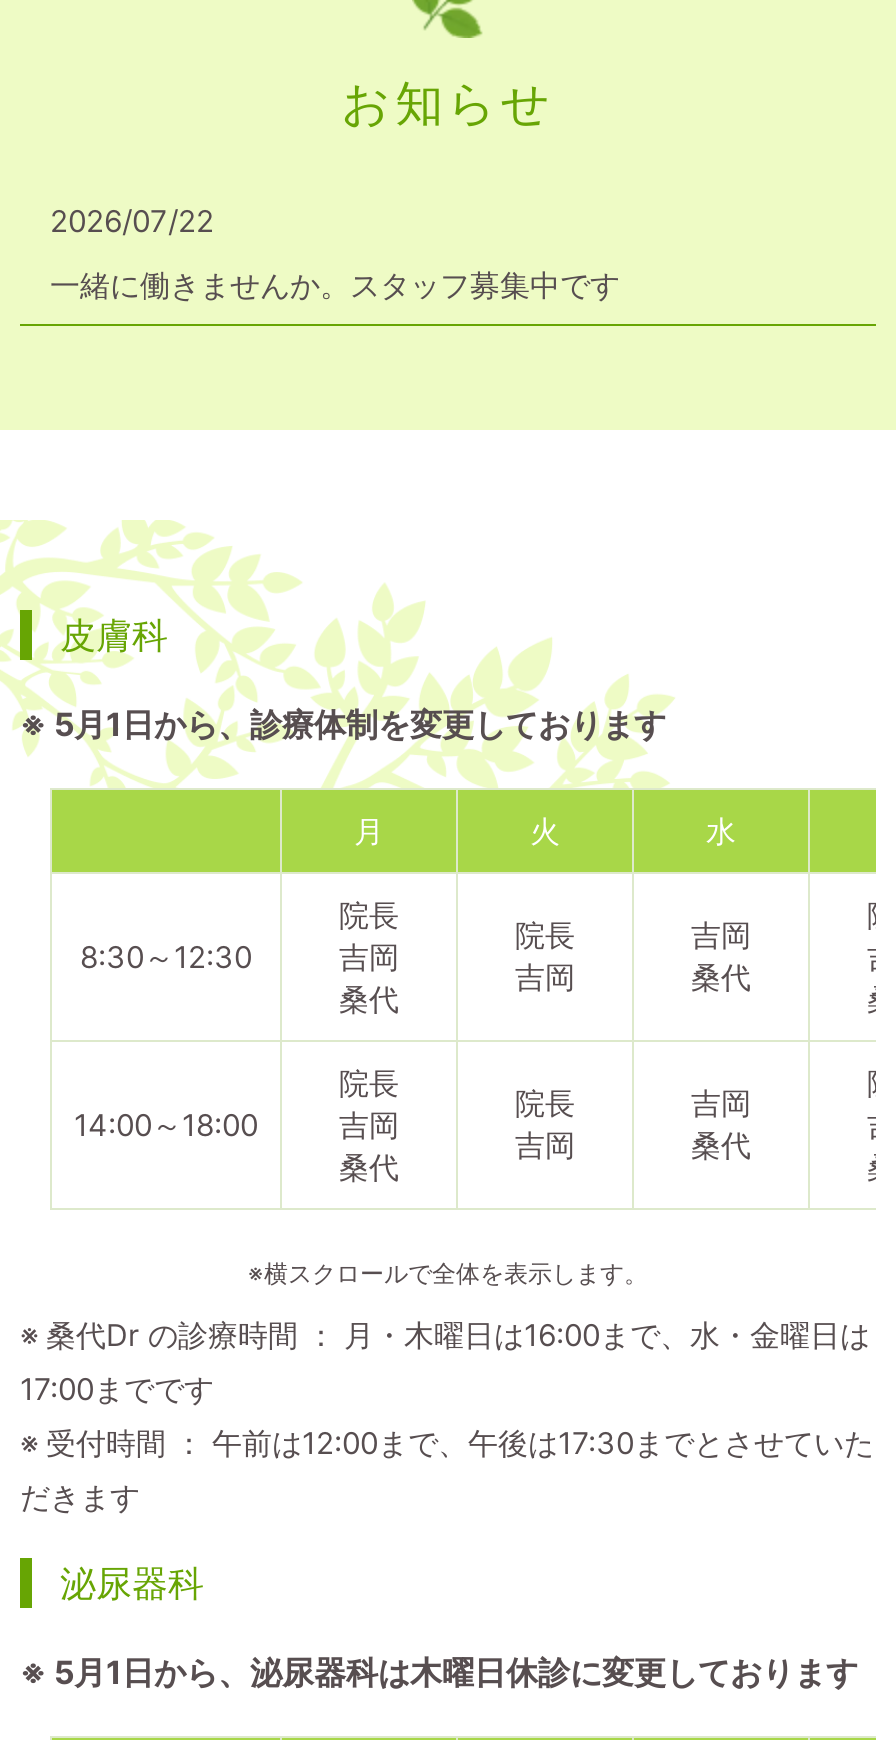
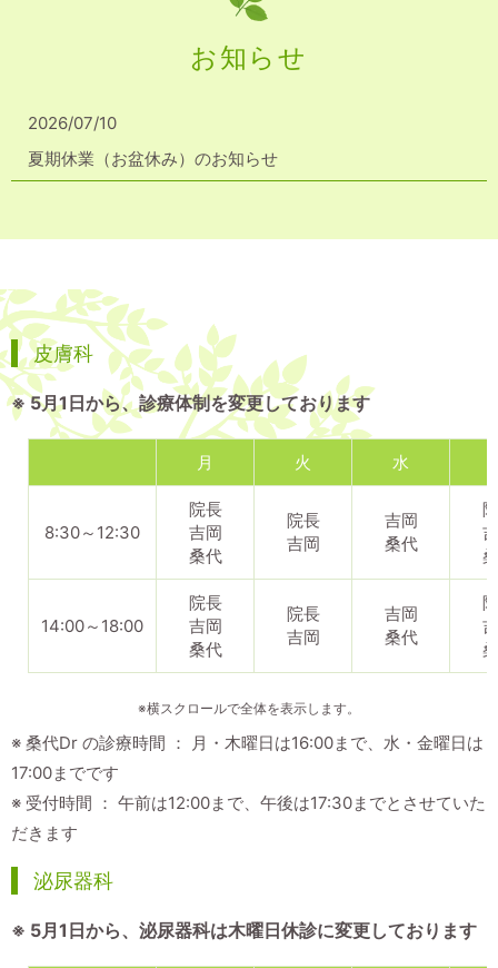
- 2026/07/22
+ 2026/07/10

- 一緒に働きませんか。スタッフ募集中です
+ 夏期休業（お盆休み）のお知らせ
